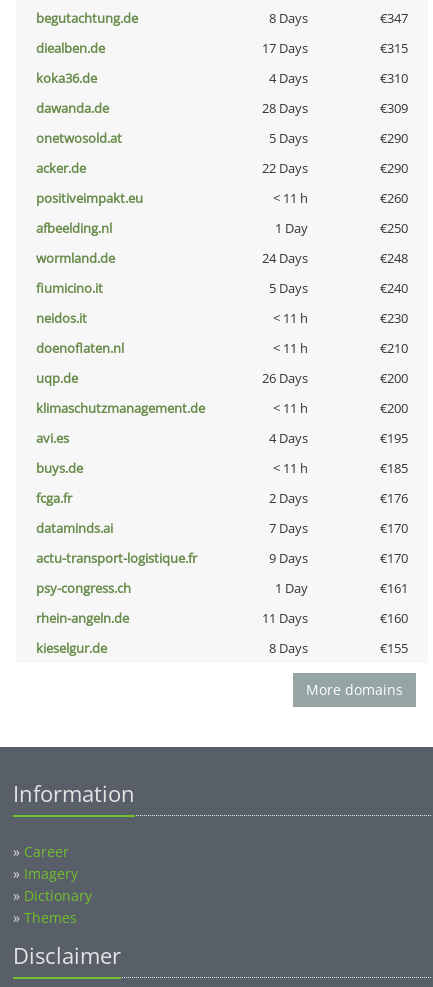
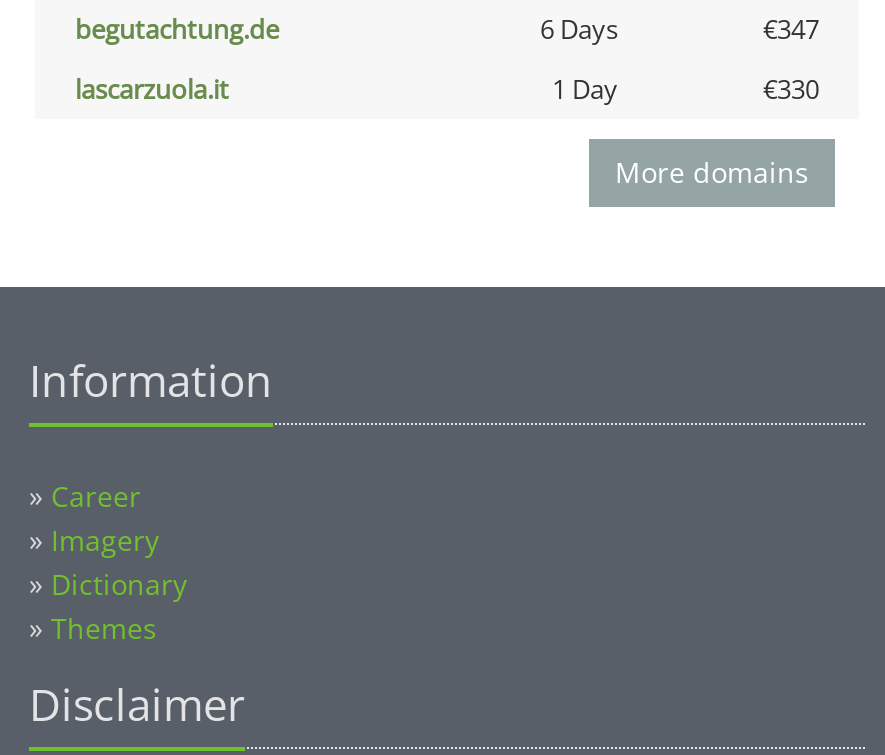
- 8 Days
+ 6 Days

- diealben.de
- 17 Days
- €315
- koka36.de
- 4 Days
- €310
- dawanda.de
- 28 Days
- €309
- onetwosold.at
- 5 Days
- €290
- acker.de
- 22 Days
- €290
- positiveimpakt.eu
- < 11 h
- €260
- afbeelding.nl
+ lascarzuola.it

- €250
- wormland.de
- 24 Days
- €248
- fiumicino.it
- 5 Days
- €240
- neidos.it
- < 11 h
- €230
- doenoflaten.nl
- < 11 h
- €210
- uqp.de
- 26 Days
- €200
- klimaschutzmanagement.de
- < 11 h
- €200
- avi.es
- 4 Days
- €195
- buys.de
- < 11 h
- €185
- fcga.fr
- 2 Days
- €176
- dataminds.ai
- 7 Days
- €170
- actu-transport-logistique.fr
- 9 Days
- €170
- psy-congress.ch
- 1 Day
- €161
- rhein-angeln.de
- 11 Days
- €160
- kieselgur.de
- 8 Days
- €155
+ €330
